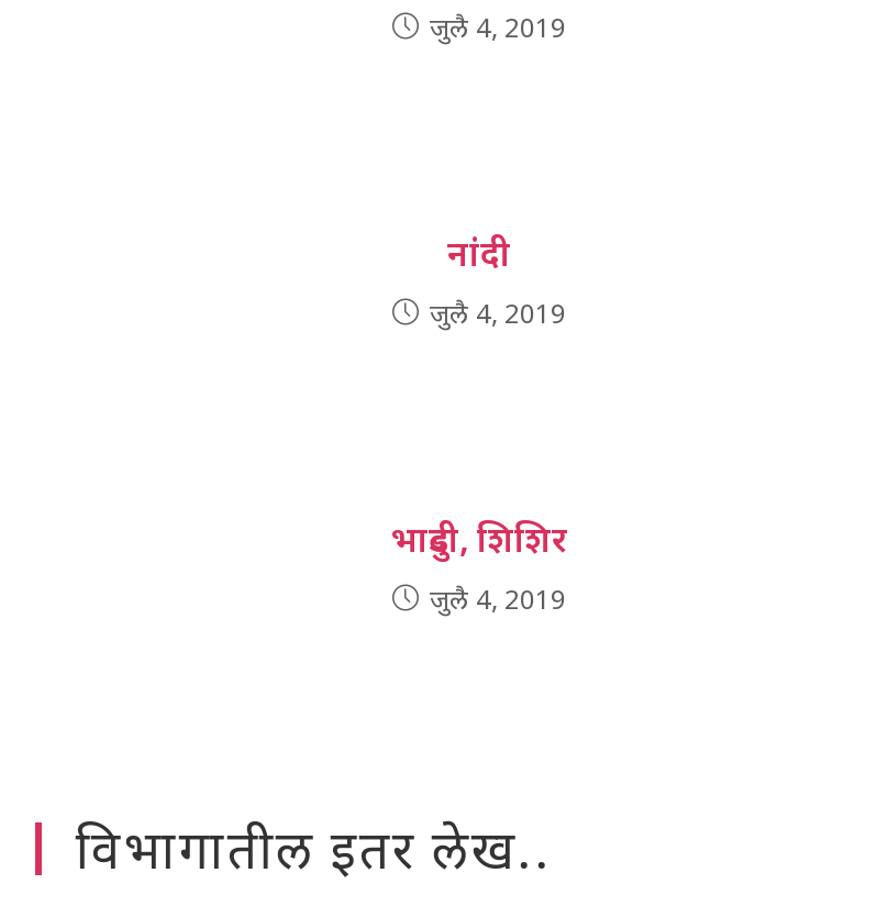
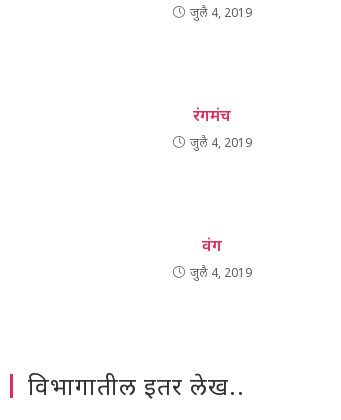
- नांदी
+ रंगमंच

- भादुडी, शिशिर
+ वंग
